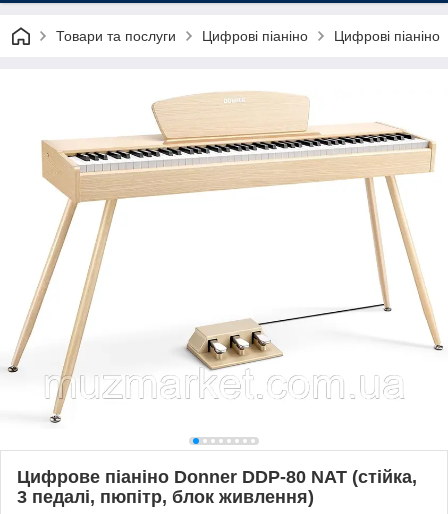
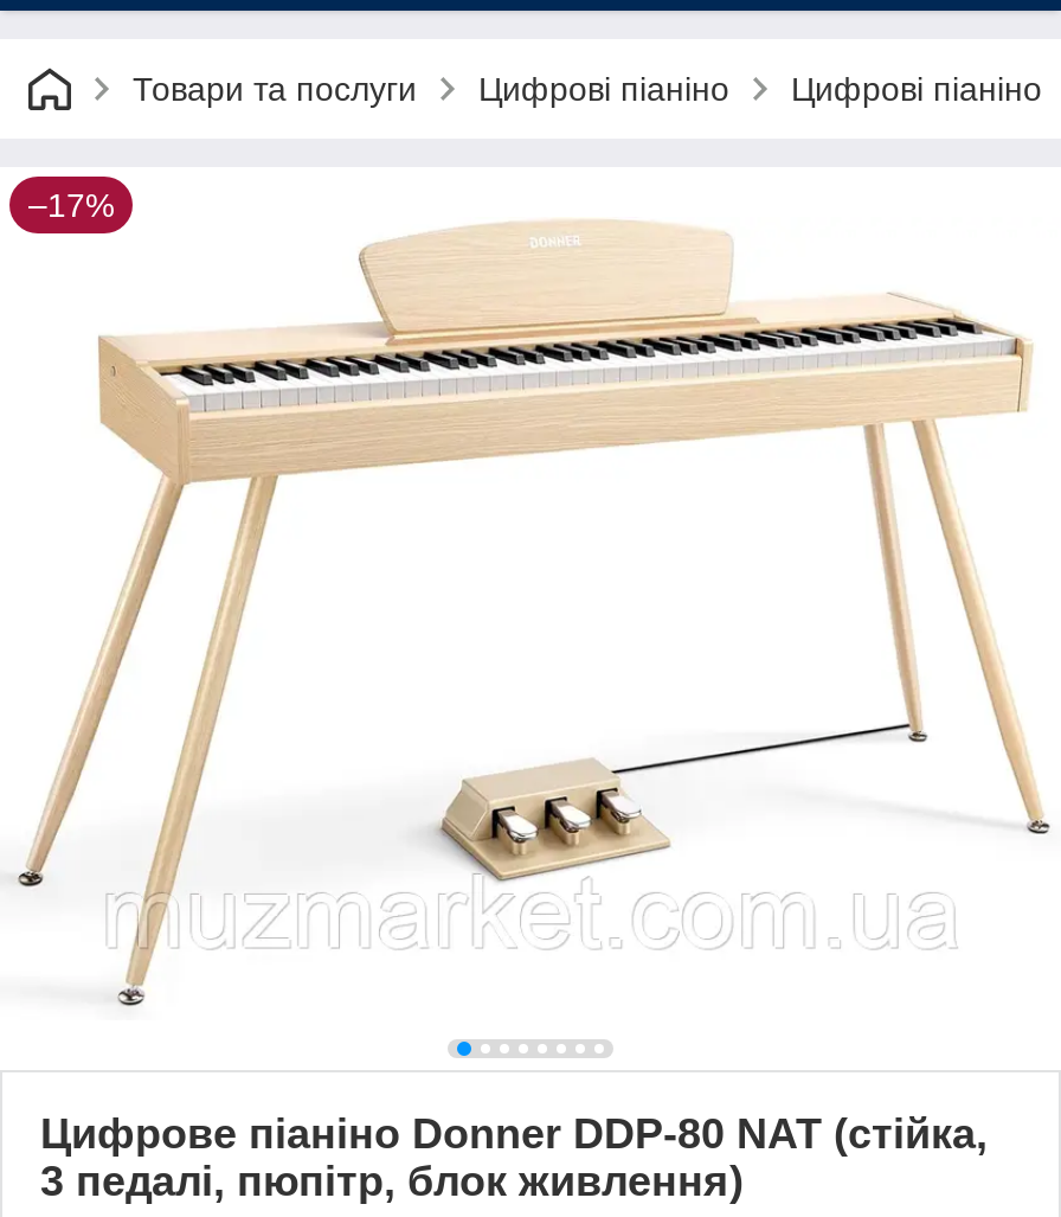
+ –17%
